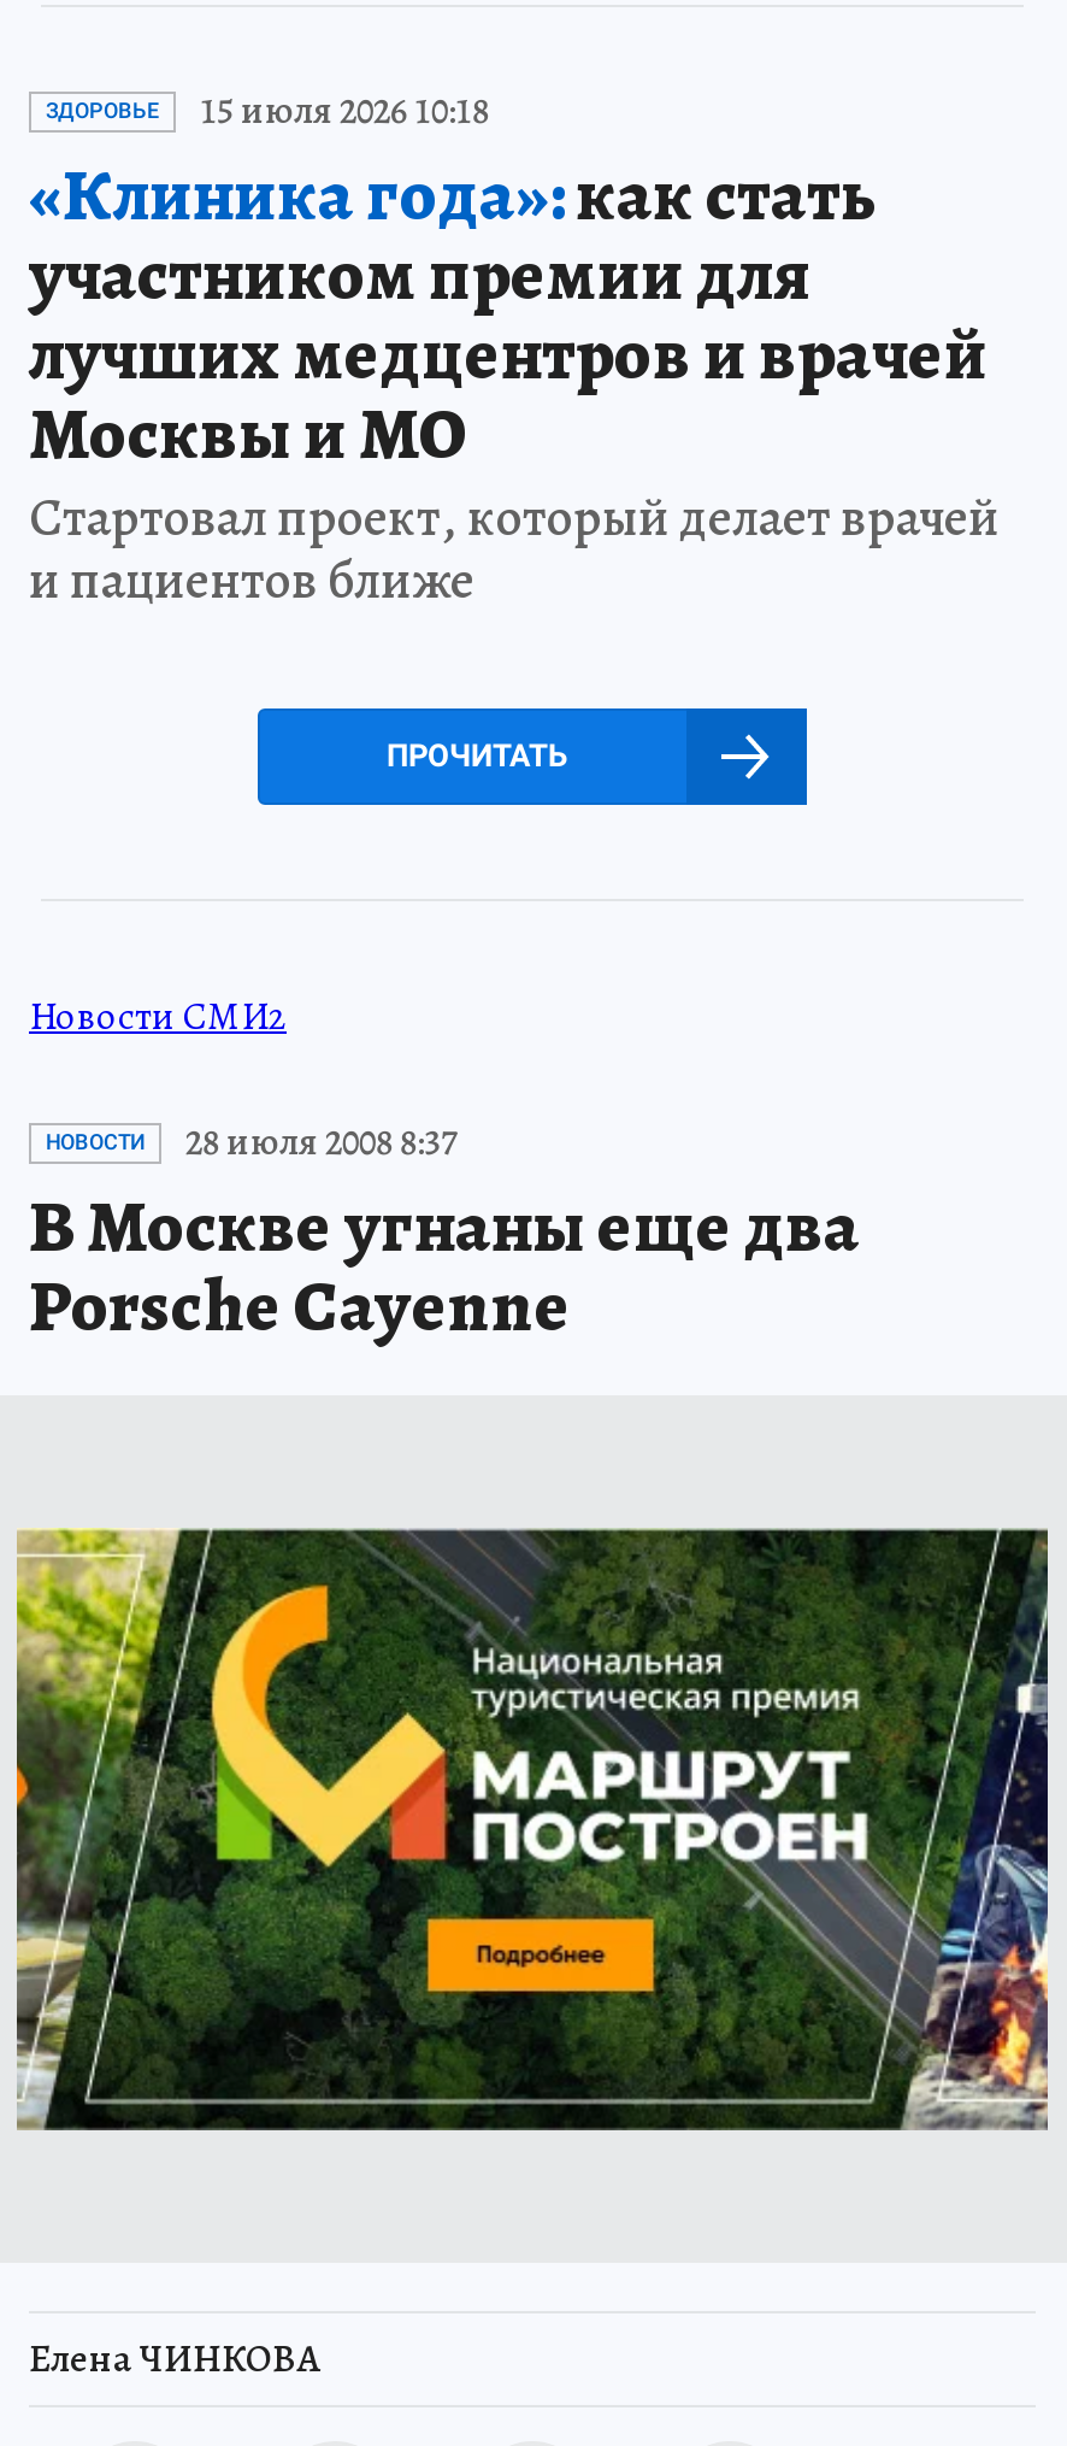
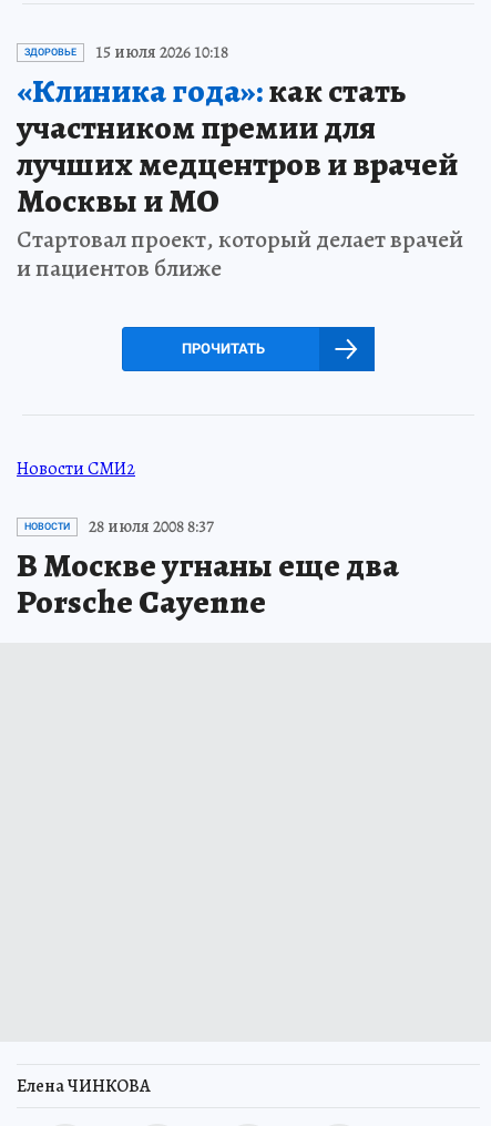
- [image]
